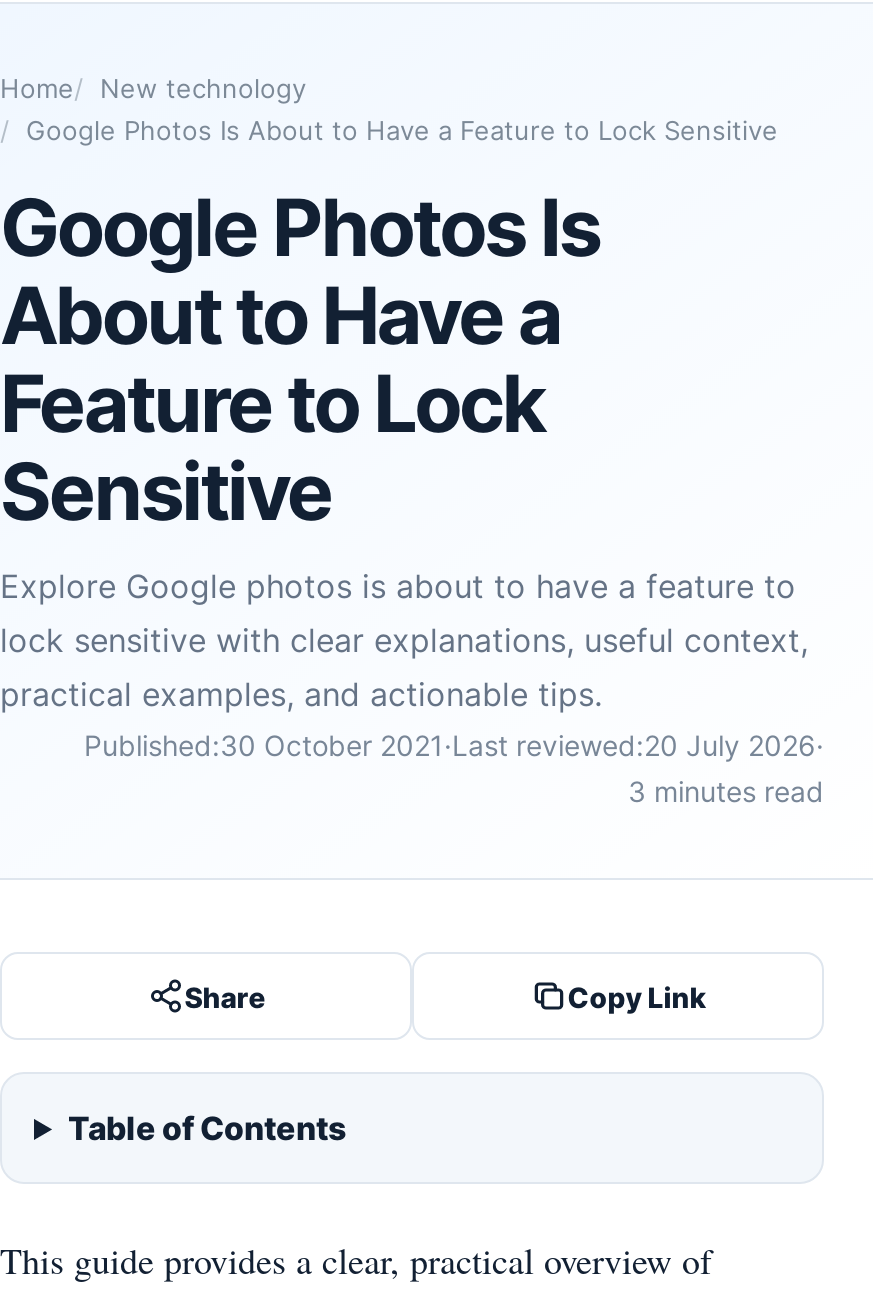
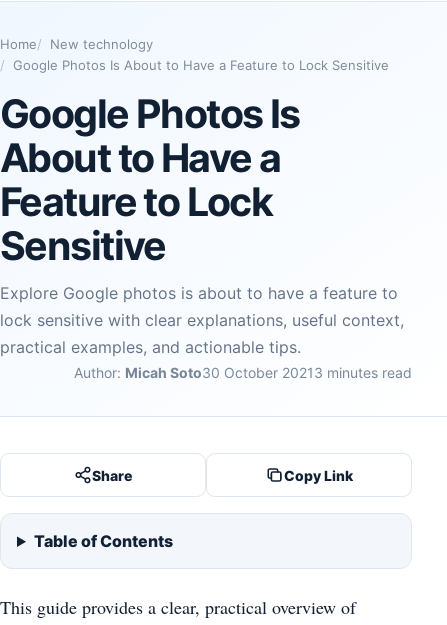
- Published:30 October 2021 · Last reviewed:20 July 2026·
- 3 minutes read
+ Author: Micah Soto30 October 2021 3 minutes read
